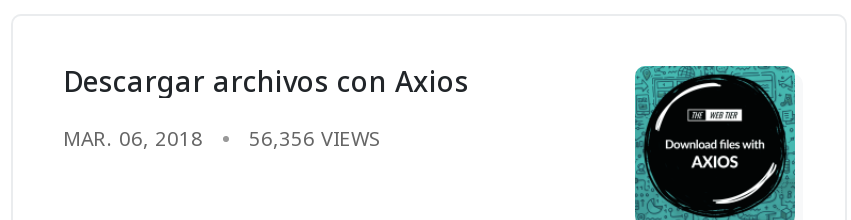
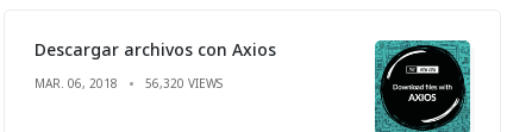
- MAR. 06, 2018 56,356 VIEWS
+ MAR. 06, 2018 56,320 VIEWS
